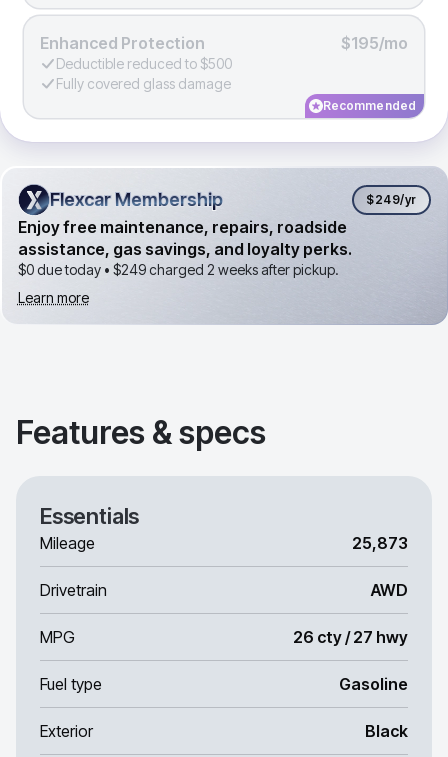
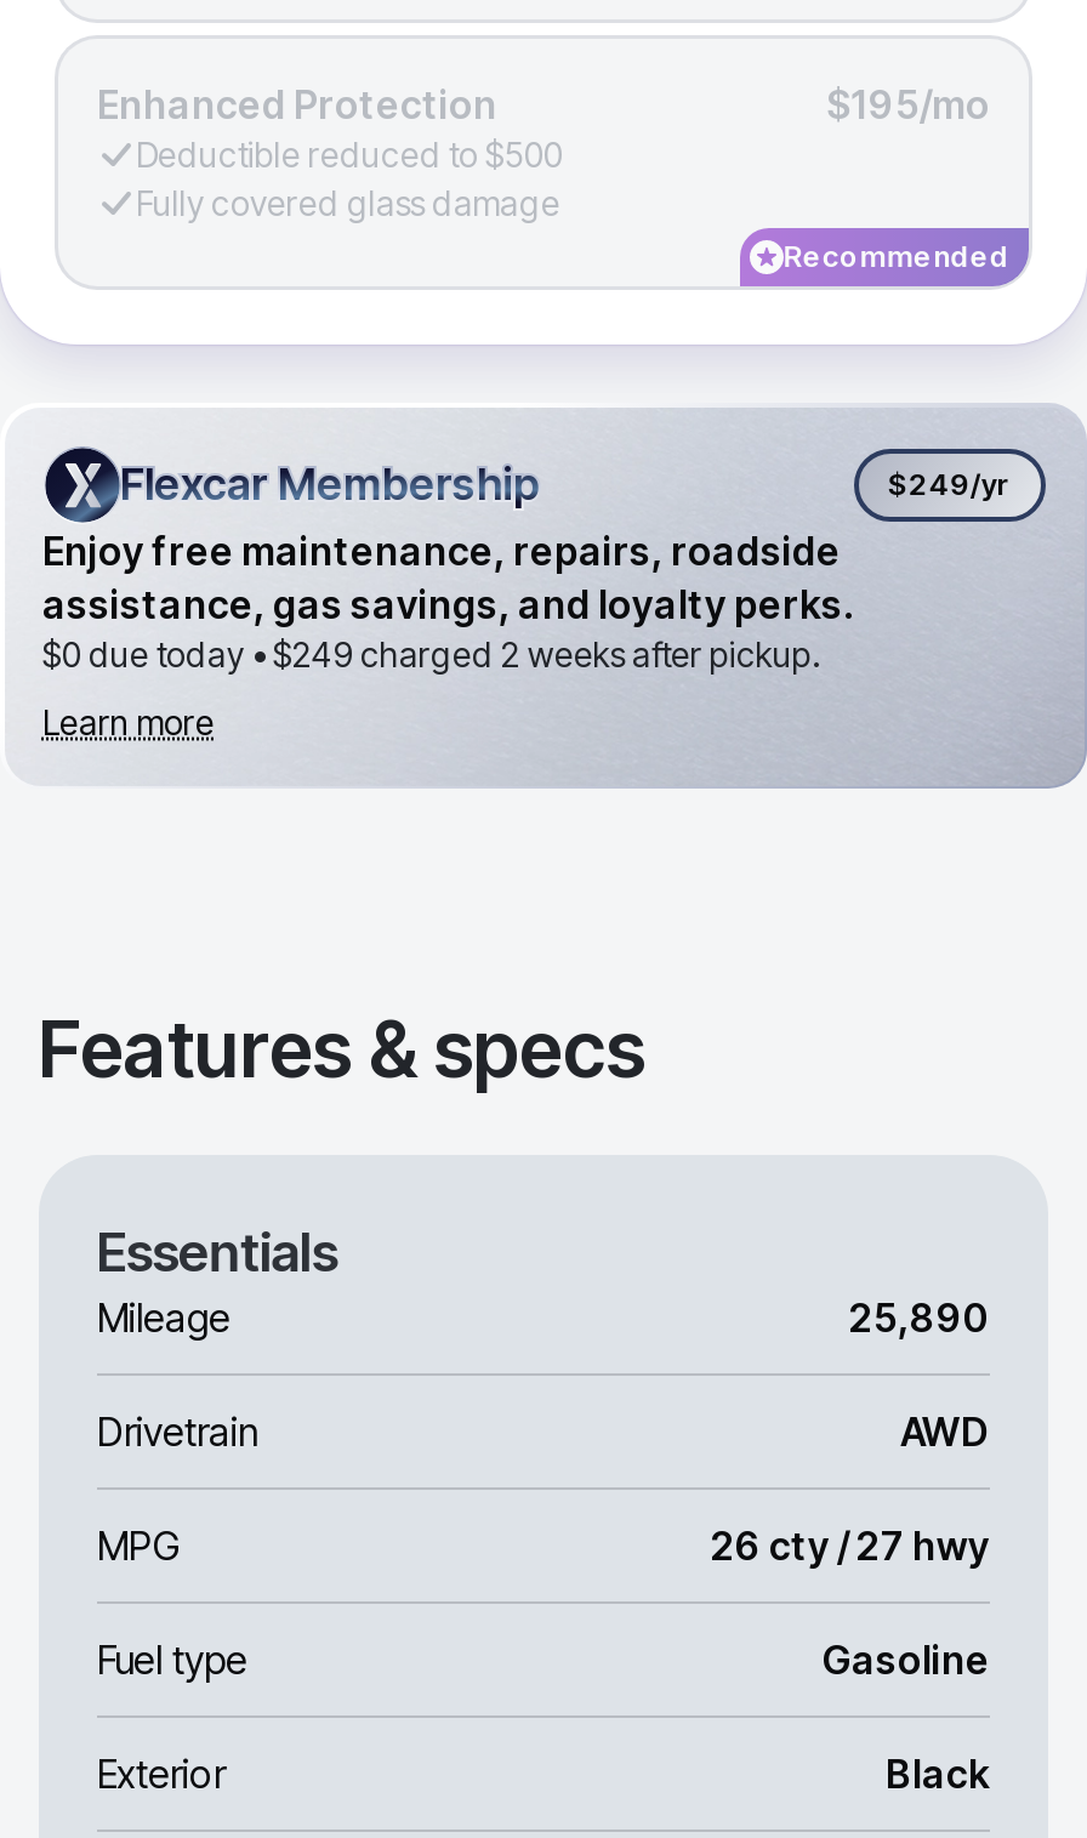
- 25,873
+ 25,890
